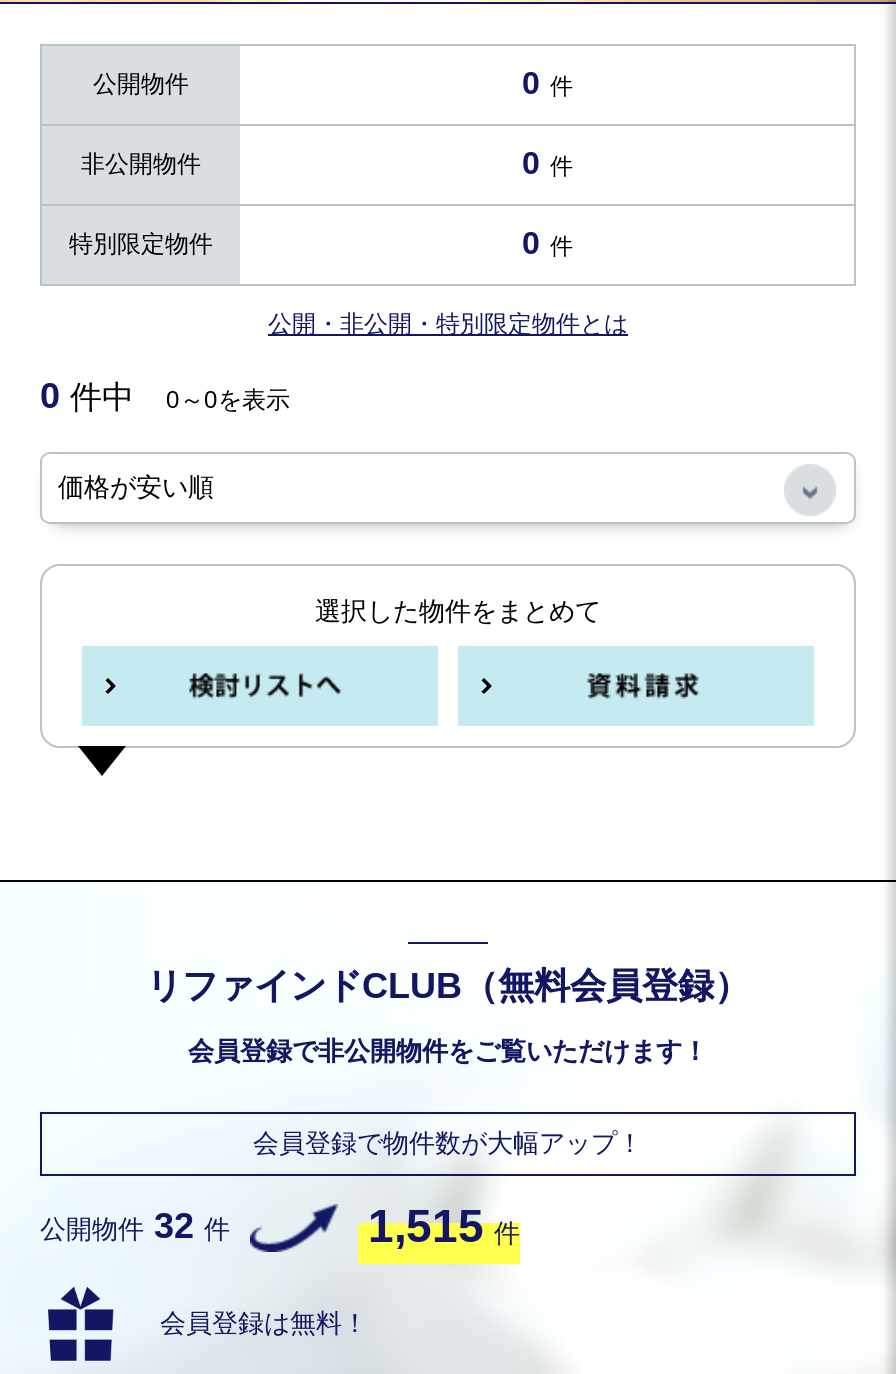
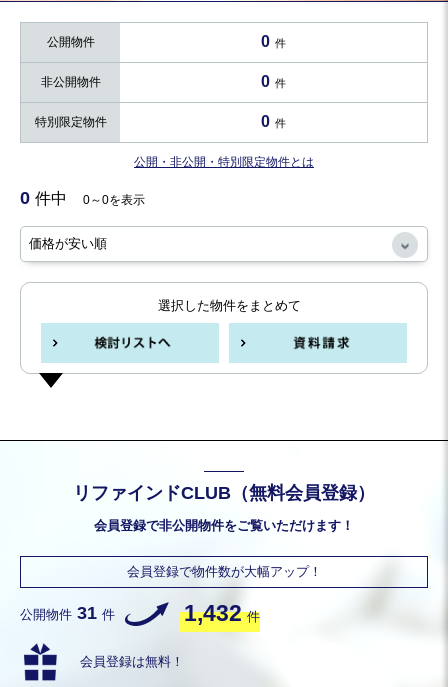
- 公開物件 32 件
+ 公開物件 31 件

- 1,515 件
+ 1,432 件
